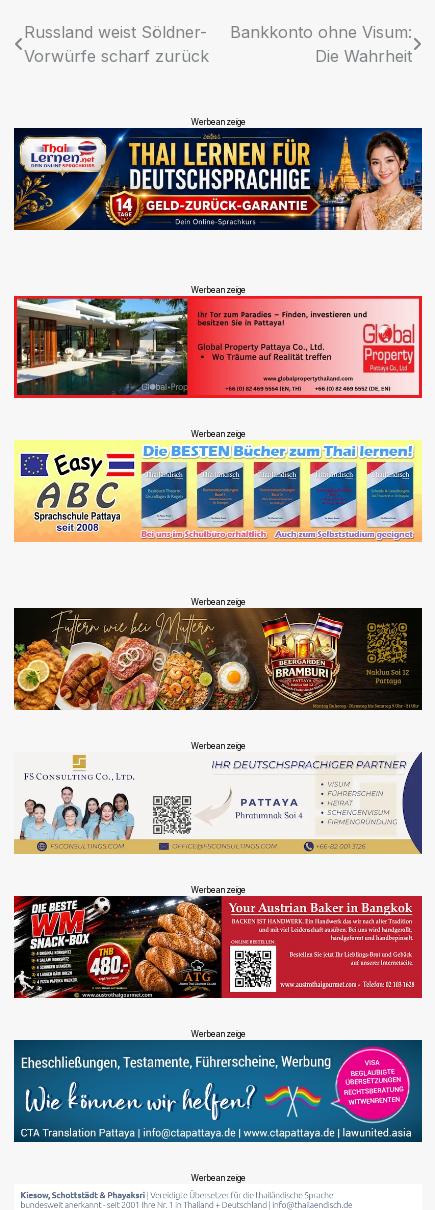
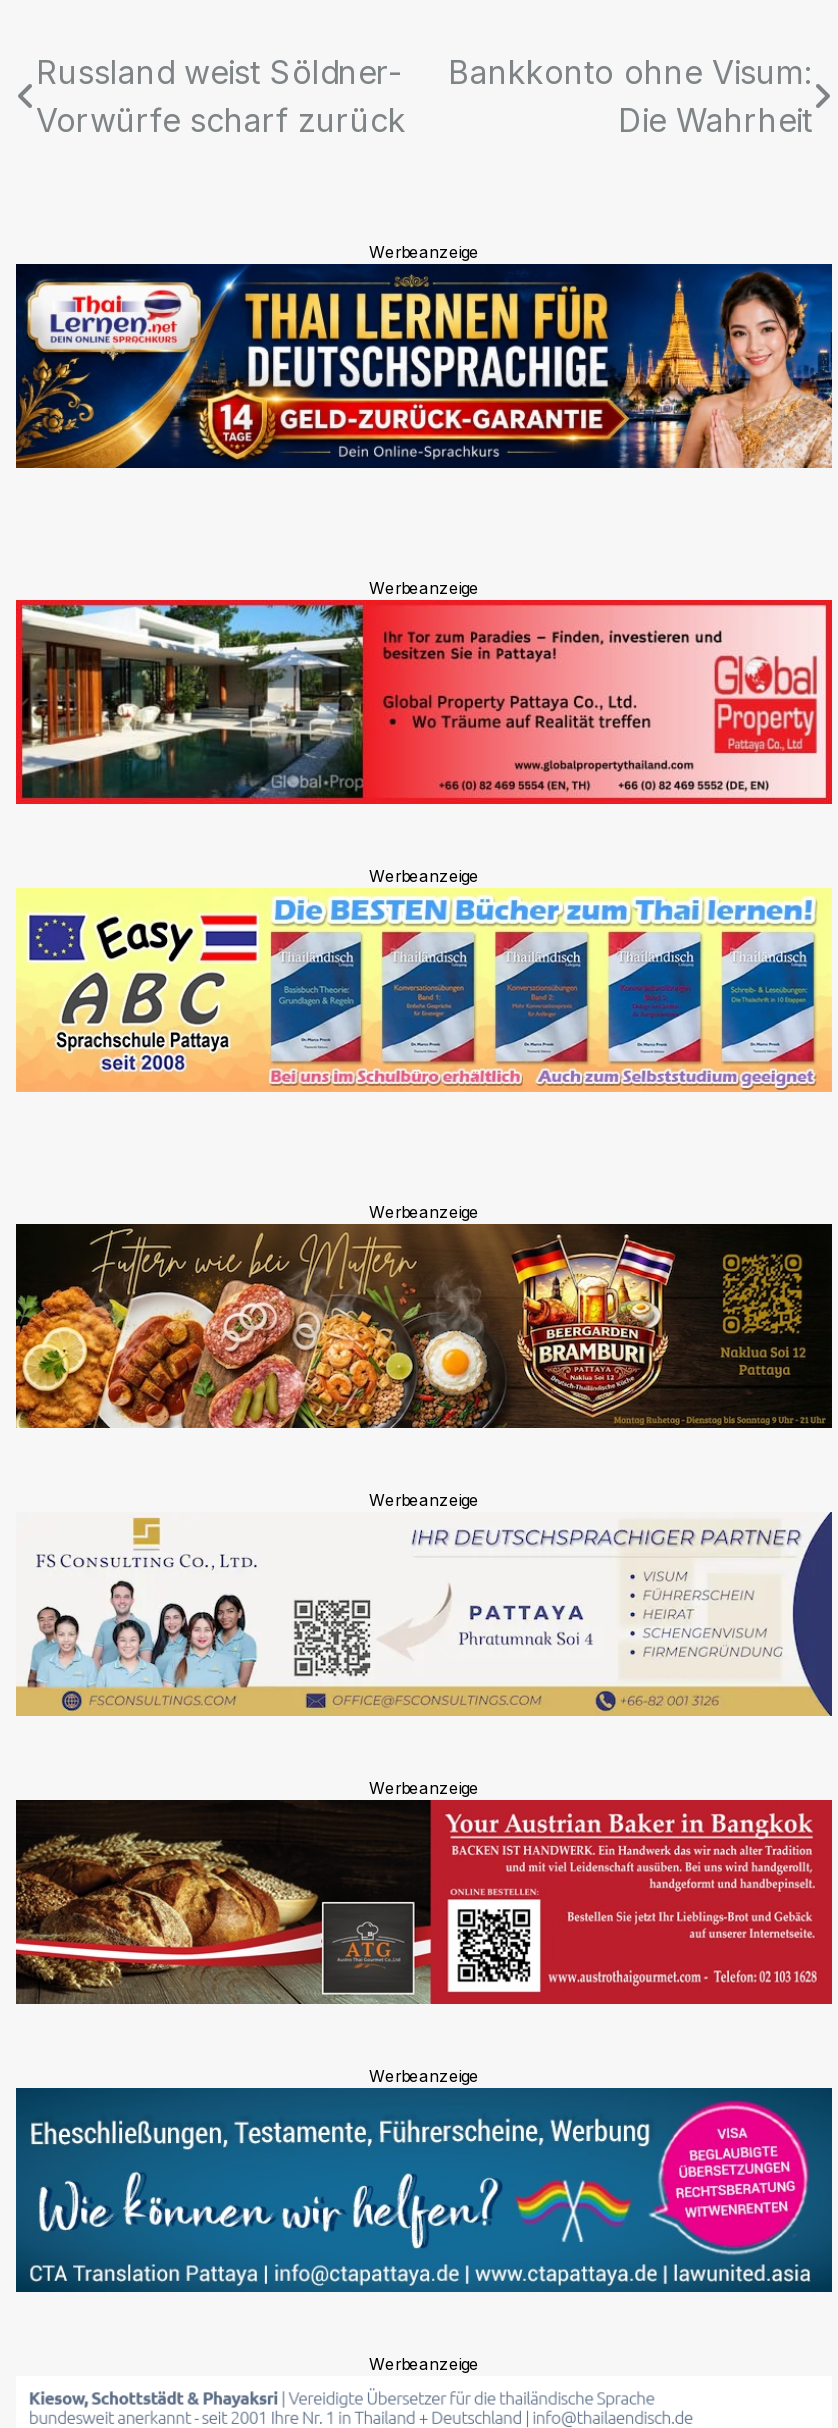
- [image]
+ [image]
